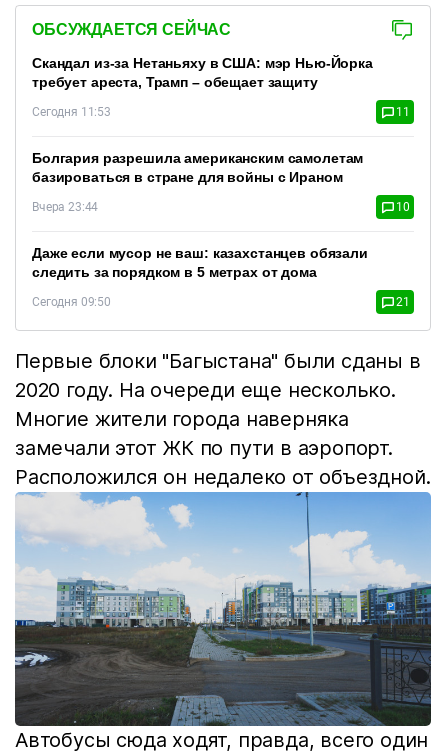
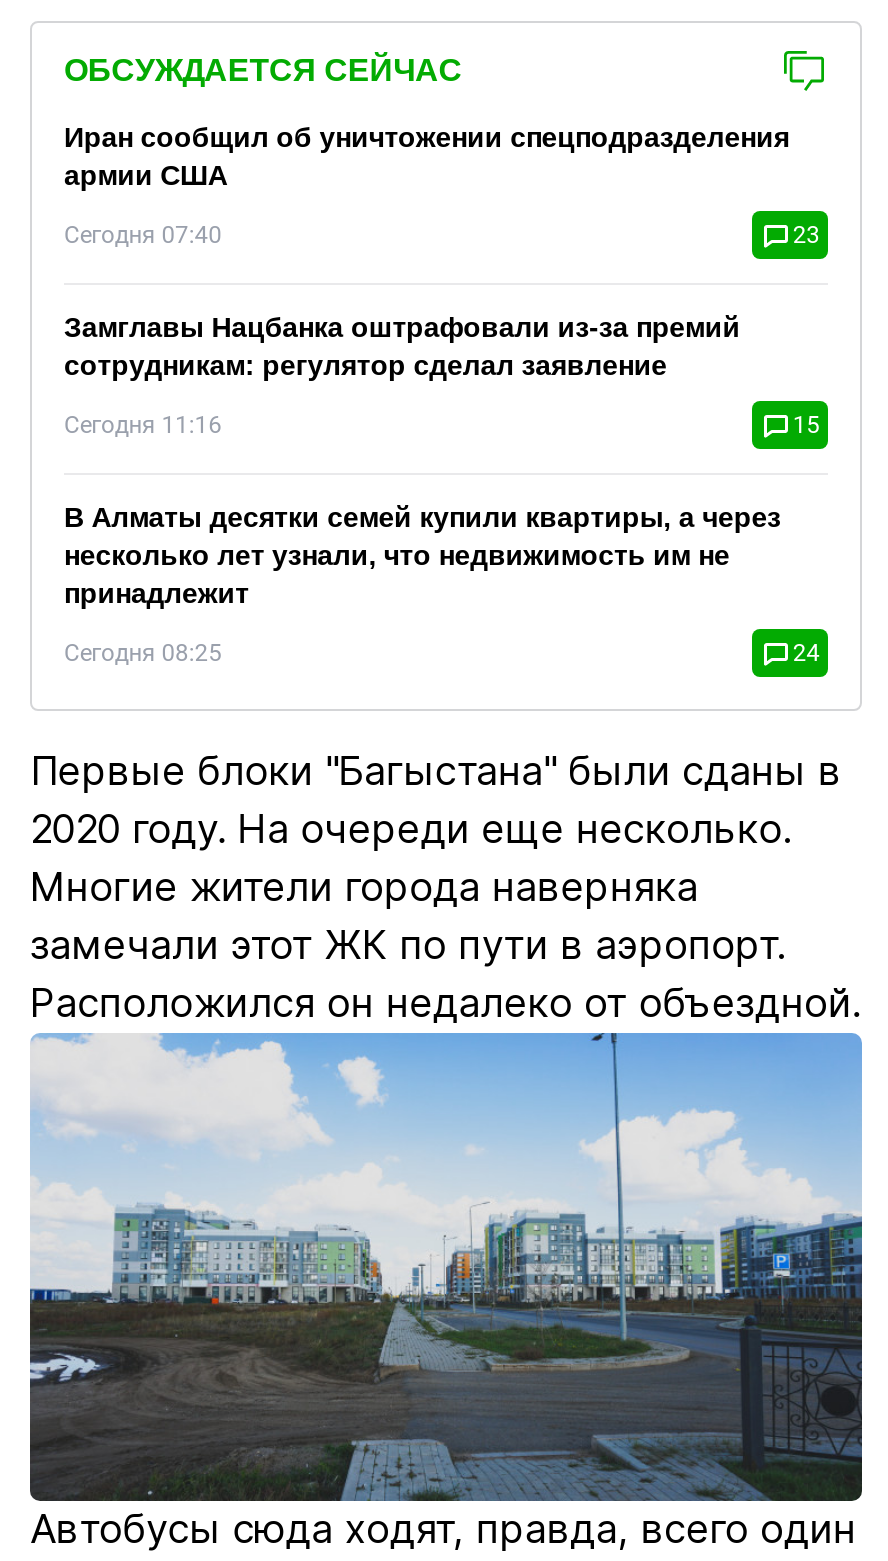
- Скандал из-за Нетаньяху в США: мэр Нью-Йорка
- требует ареста, Трамп – обещает защиту
+ Иран сообщил об уничтожении спецподразделения
+ армии США

- Сегодня 11:53
- 11
+ Сегодня 07:40
+ 23

- Болгария разрешила американским самолетам
- базироваться в стране для войны с Ираном
+ Замглавы Нацбанка оштрафовали из-за премий
+ сотрудникам: регулятор сделал заявление

- Вчера 23:44
- 10
+ Сегодня 11:16
+ 15

- Даже если мусор не ваш: казахстанцев обязали
- следить за порядком в 5 метрах от дома
+ В Алматы десятки семей купили квартиры, а через
+ несколько лет узнали, что недвижимость им не
+ принадлежит

- Сегодня 09:50
- 21
+ Сегодня 08:25
+ 24
